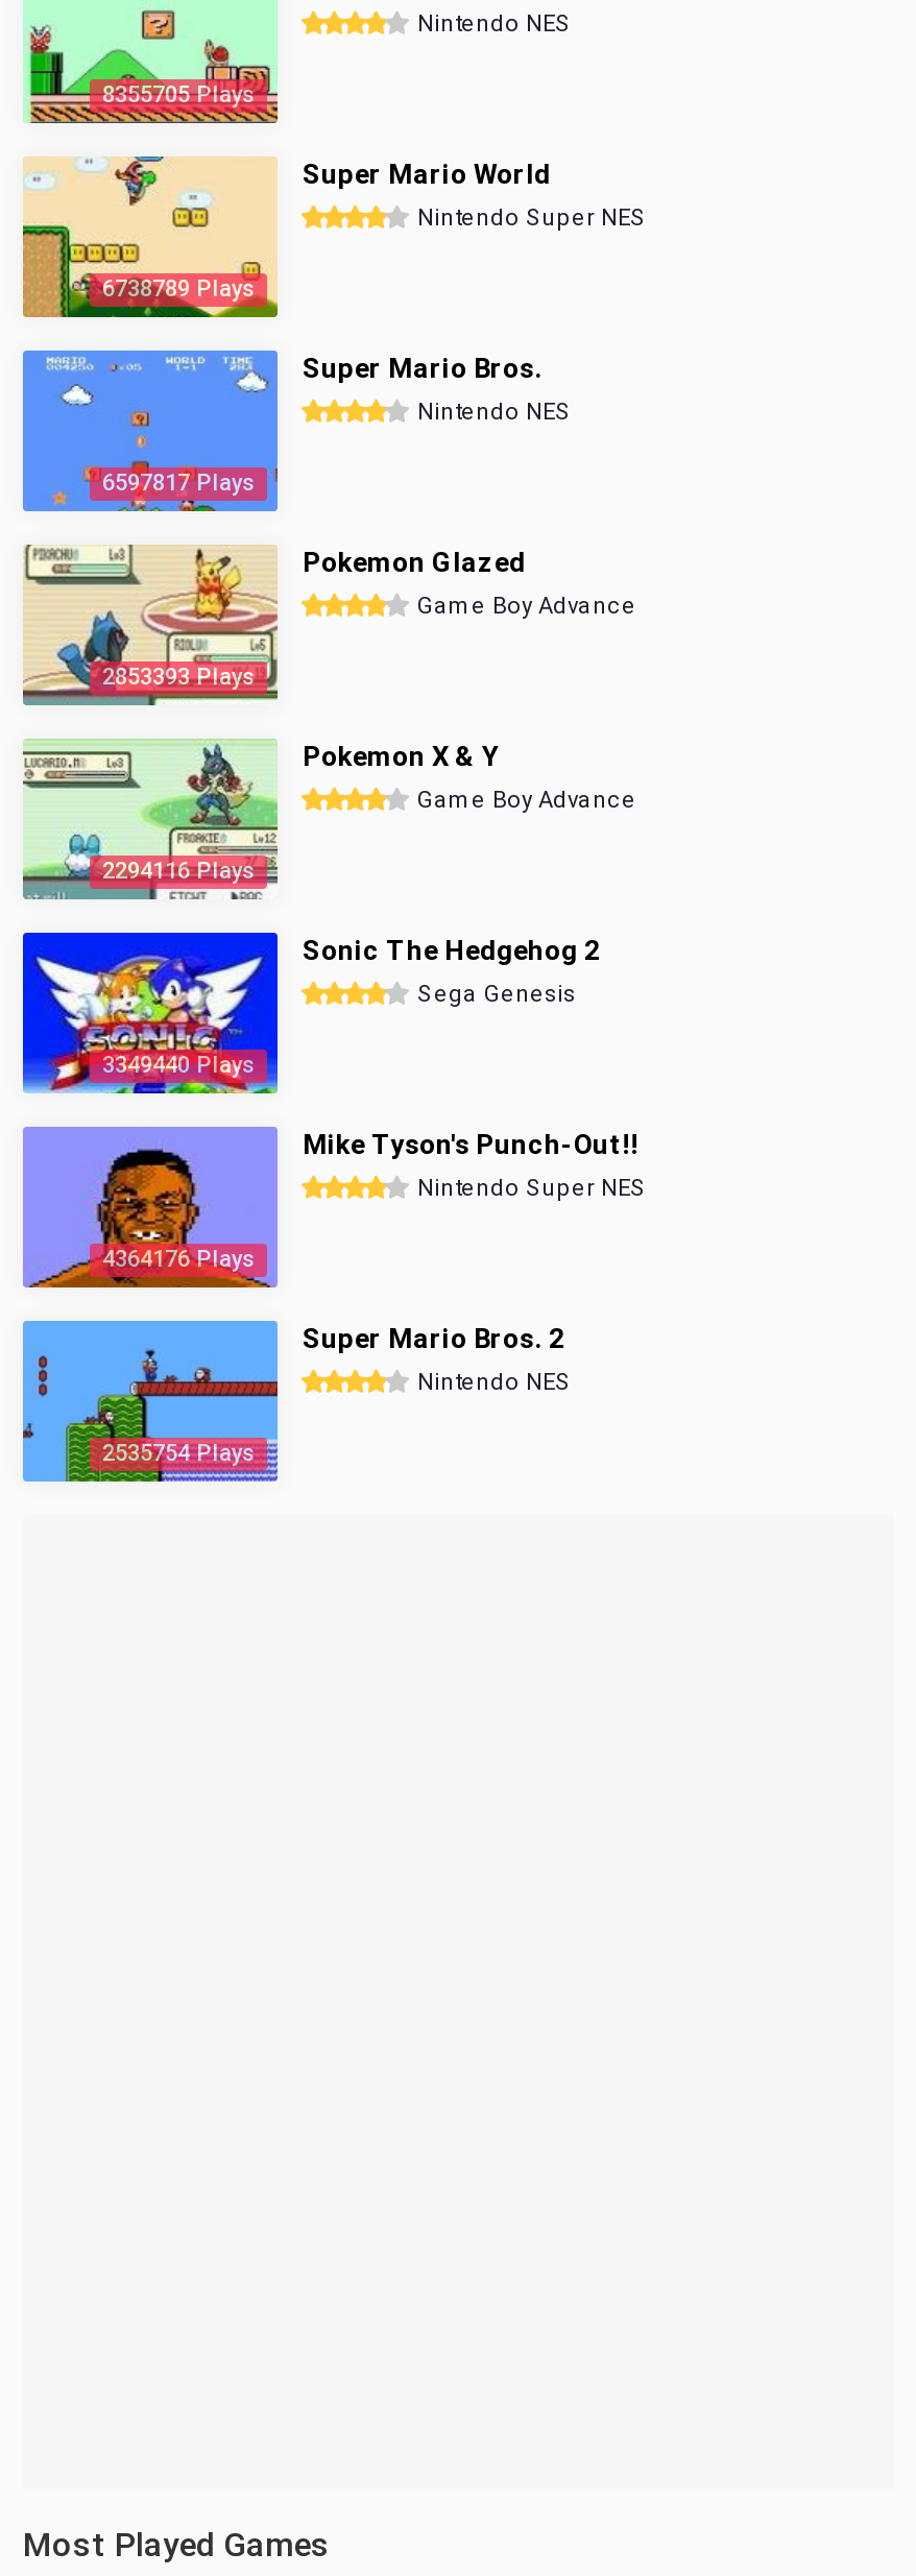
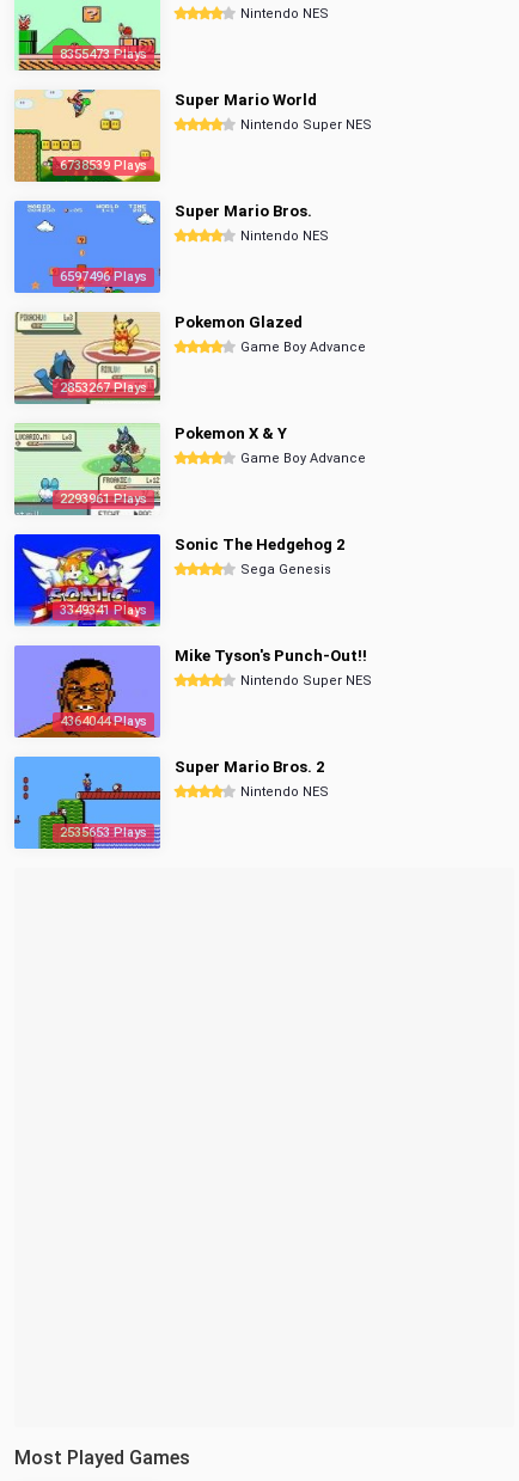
- 8355705 Plays
+ 8355473 Plays

- 6738789 Plays
+ 6738539 Plays

- 6597817 Plays
+ 6597496 Plays

- 2853393 Plays
+ 2853267 Plays

- 2294116 Plays
+ 2293961 Plays

- 3349440 Plays
+ 3349341 Plays

- 4364176 Plays
+ 4364044 Plays

- 2535754 Plays
+ 2535653 Plays
